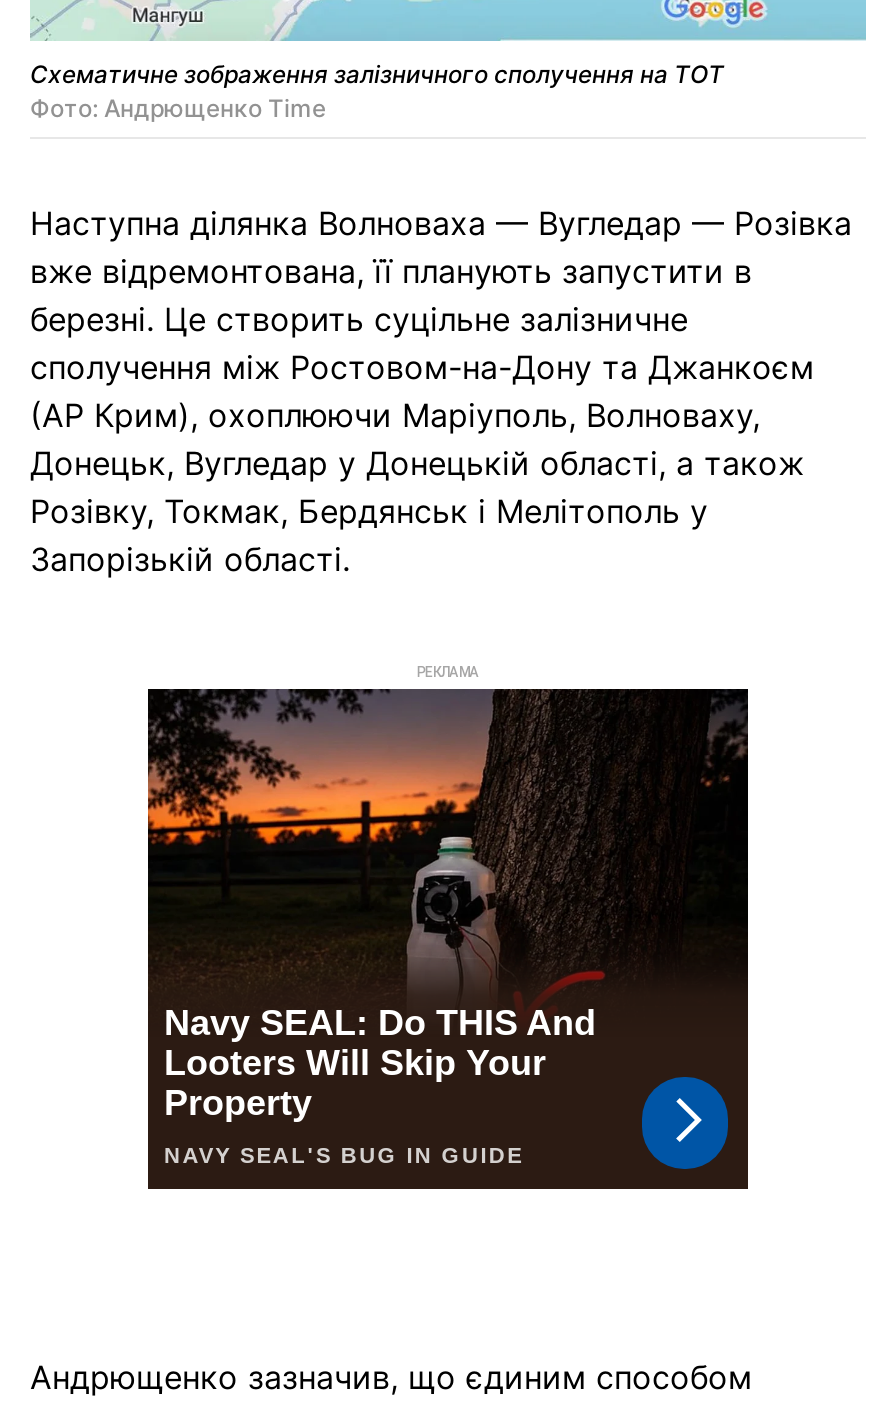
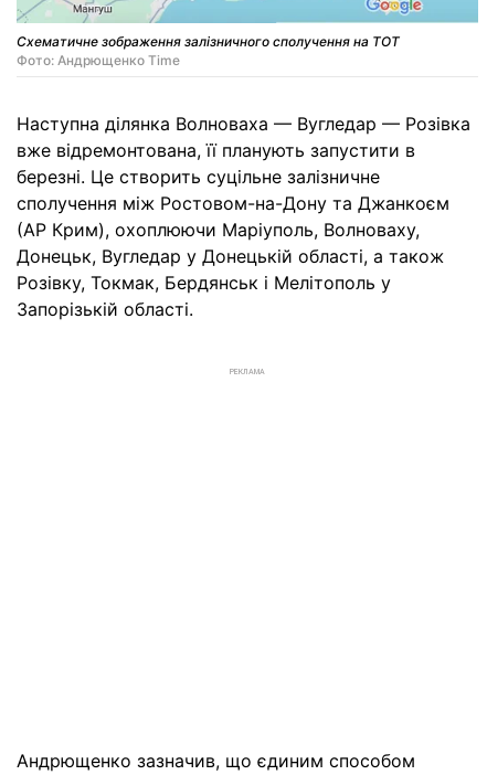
- [image]
